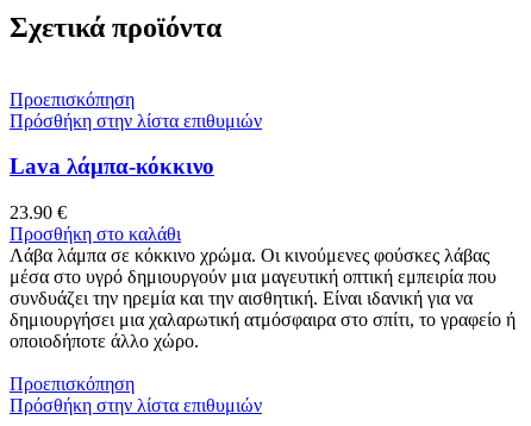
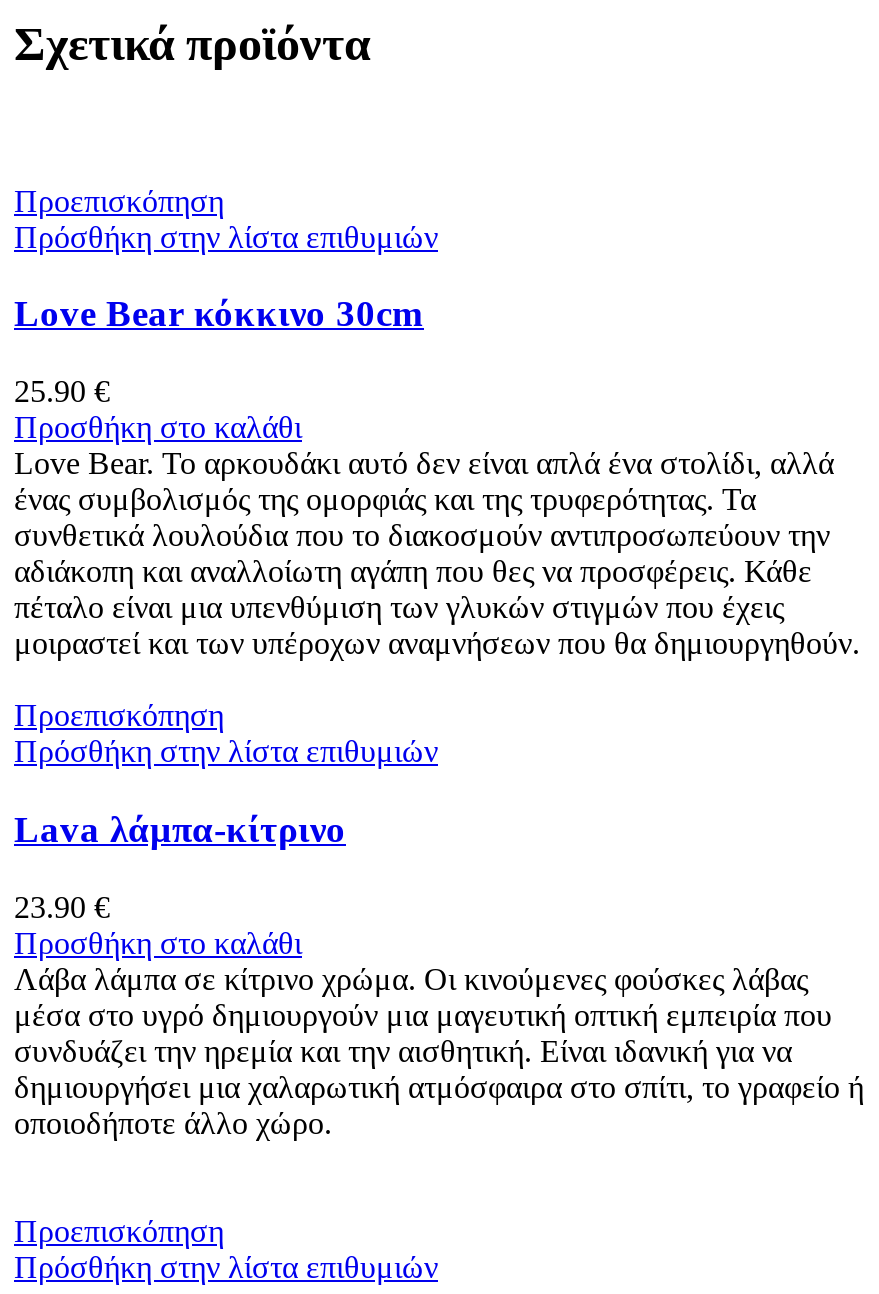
- Lava λάμπα-κόκκινο
+ Love Bear κόκκινο 30cm
+ 25.90 €
+ Προσθήκη στο καλάθι
+ Love Bear. Το αρκουδάκι αυτό δεν είναι απλά ένα στολίδι, αλλά
+ ένας συμβολισμός της ομορφιάς και της τρυφερότητας. Τα
+ συνθετικά λουλούδια που το διακοσμούν αντιπροσωπεύουν την
+ αδιάκοπη και αναλλοίωτη αγάπη που θες να προσφέρεις. Κάθε
+ πέταλο είναι μια υπενθύμιση των γλυκών στιγμών που έχεις
+ μοιραστεί και των υπέροχων αναμνήσεων που θα δημιουργηθούν.
+ Προεπισκόπηση
+ Πρόσθήκη στην λίστα επιθυμιών
+ Lava λάμπα-κίτρινο

- Λάβα λάμπα σε κόκκινο χρώμα. Οι κινούμενες φούσκες λάβας
+ Λάβα λάμπα σε κίτρινο χρώμα. Οι κινούμενες φούσκες λάβας
